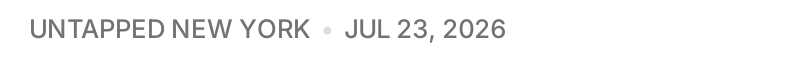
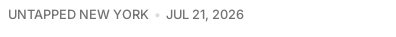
- UNTAPPED NEW YORK JUL 23, 2026
+ UNTAPPED NEW YORK JUL 21, 2026
